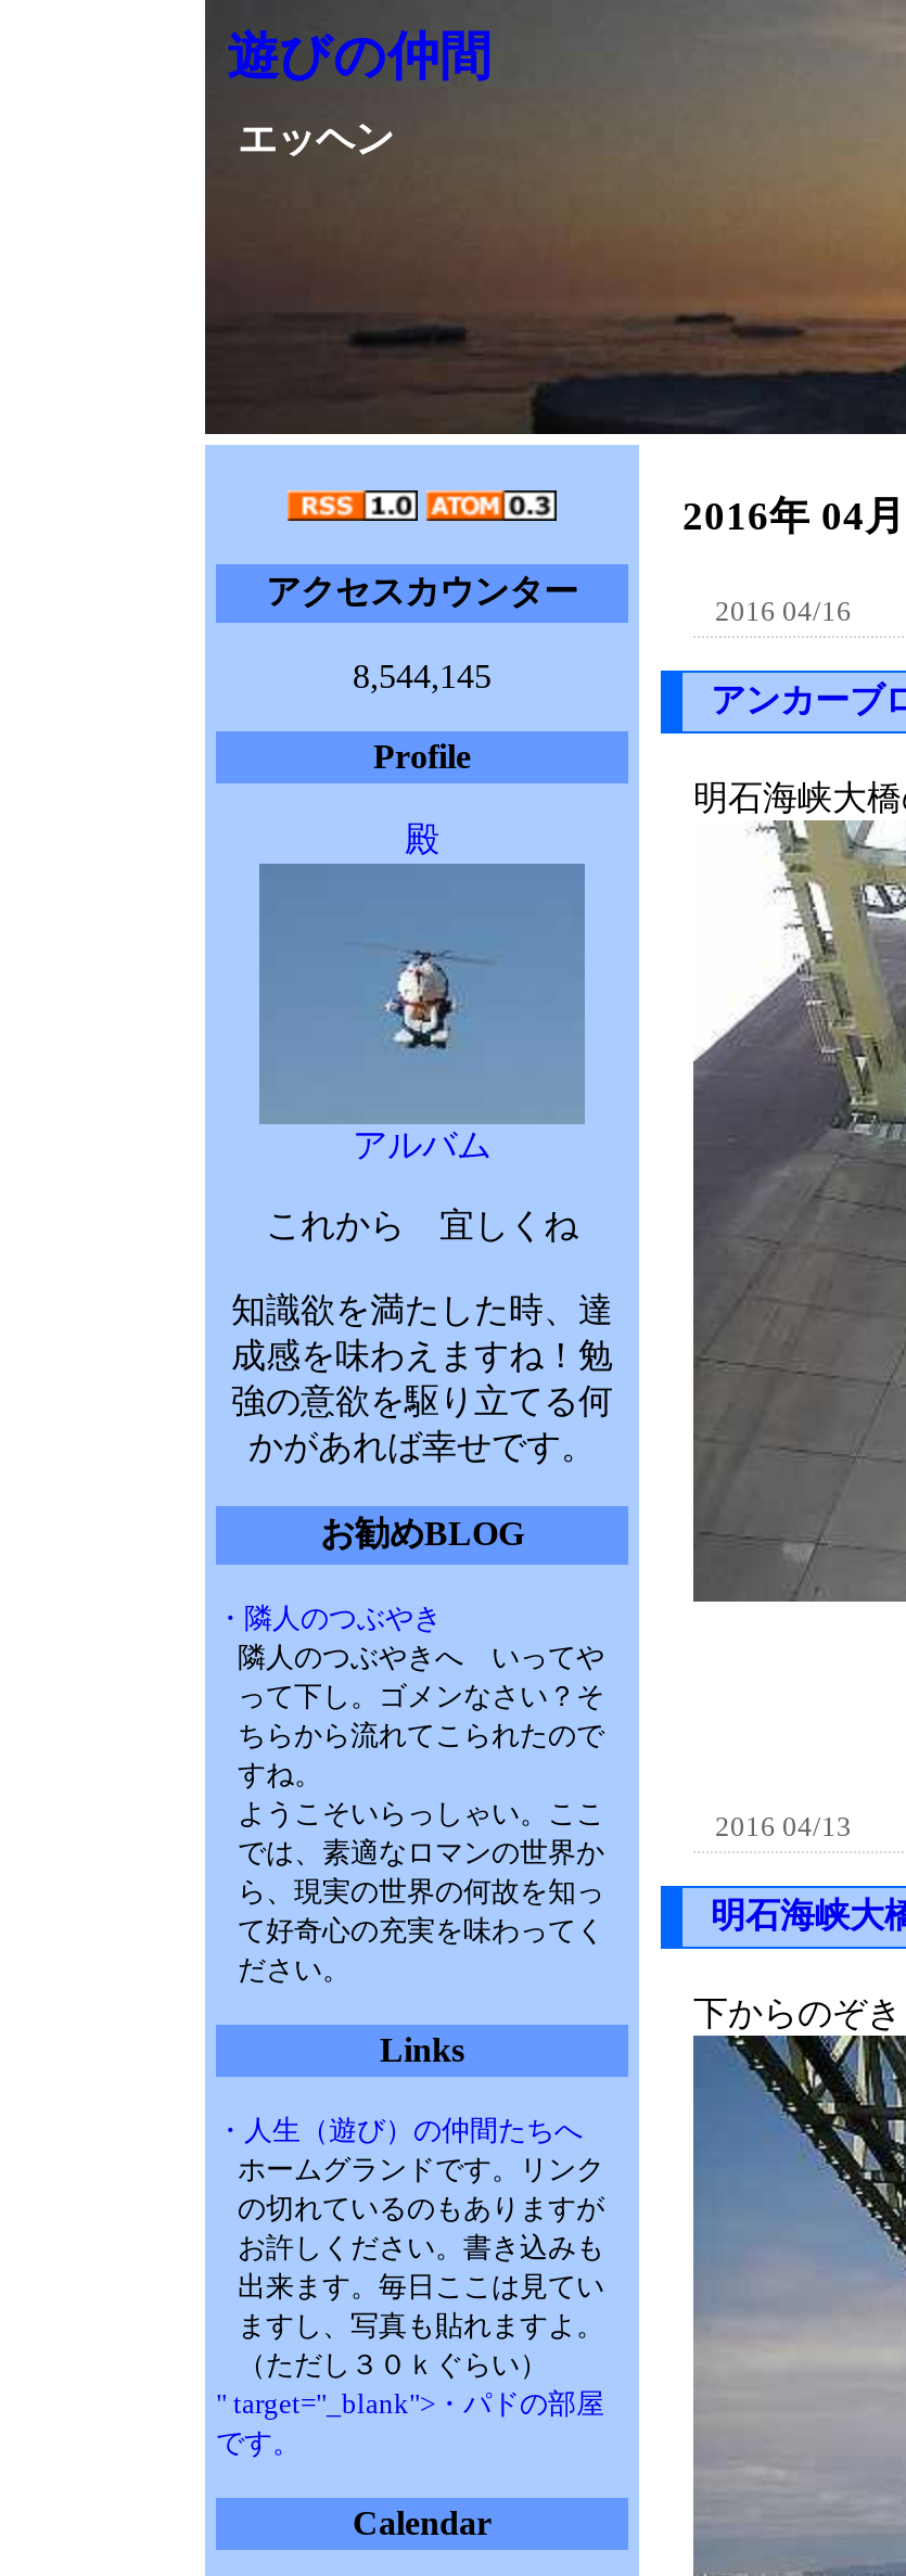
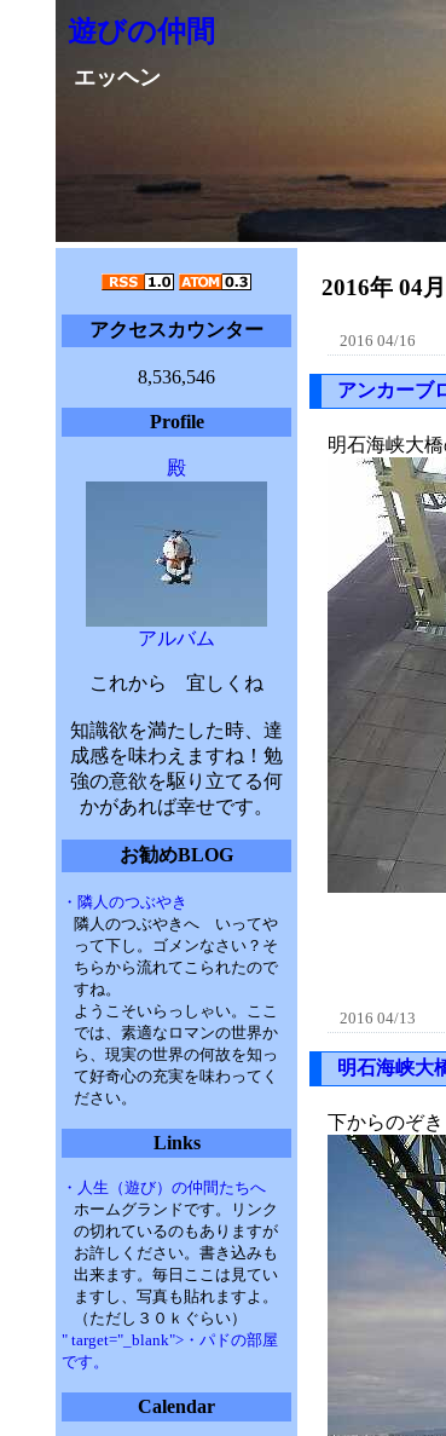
- 8,544,145
+ 8,536,546
